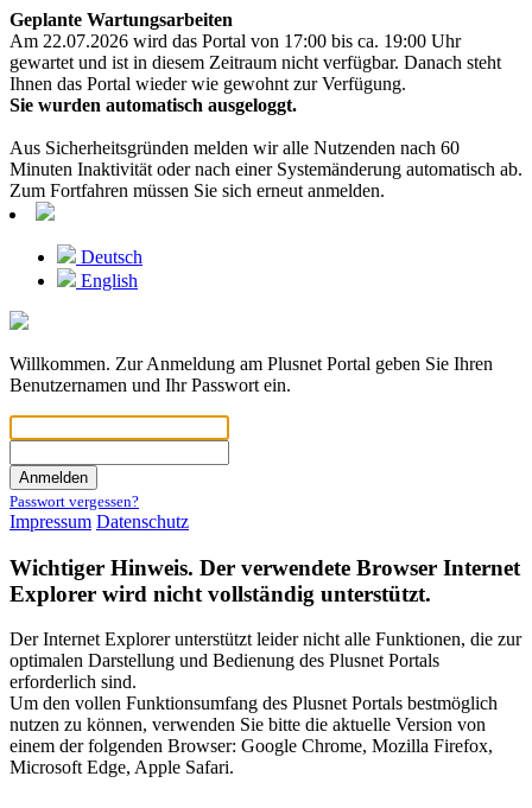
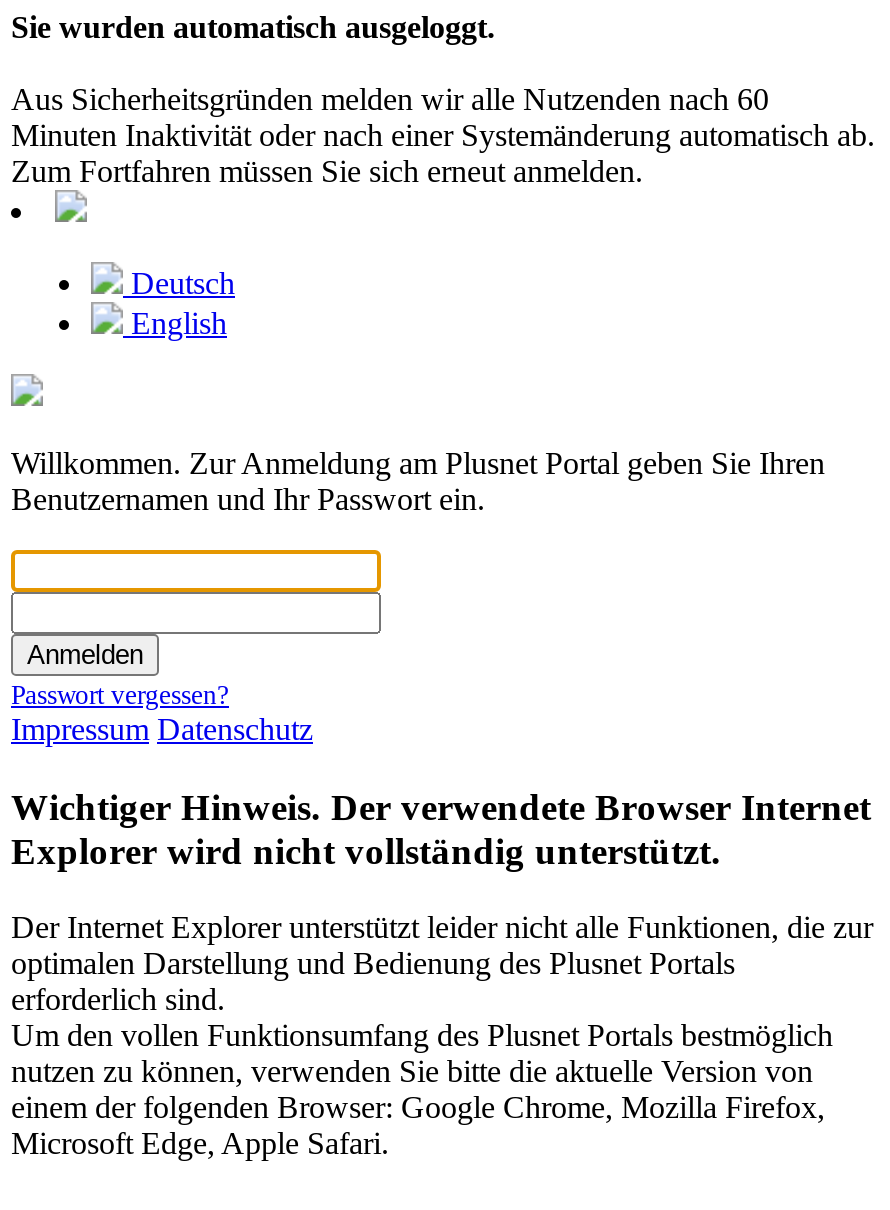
- Geplante Wartungsarbeiten
- Am 22.07.2026 wird das Portal von 17:00 bis ca. 19:00 Uhr
- gewartet und ist in diesem Zeitraum nicht verfügbar. Danach steht
- Ihnen das Portal wieder wie gewohnt zur Verfügung.
